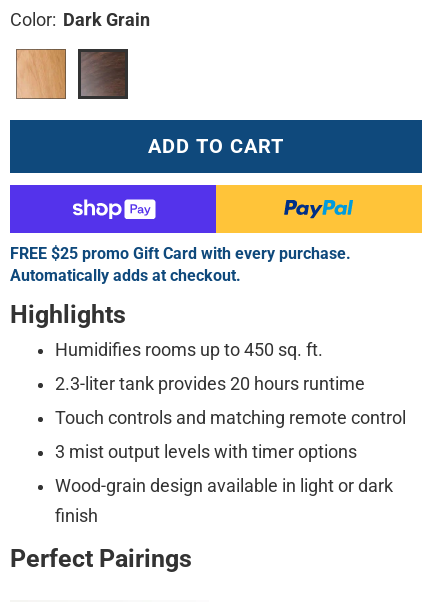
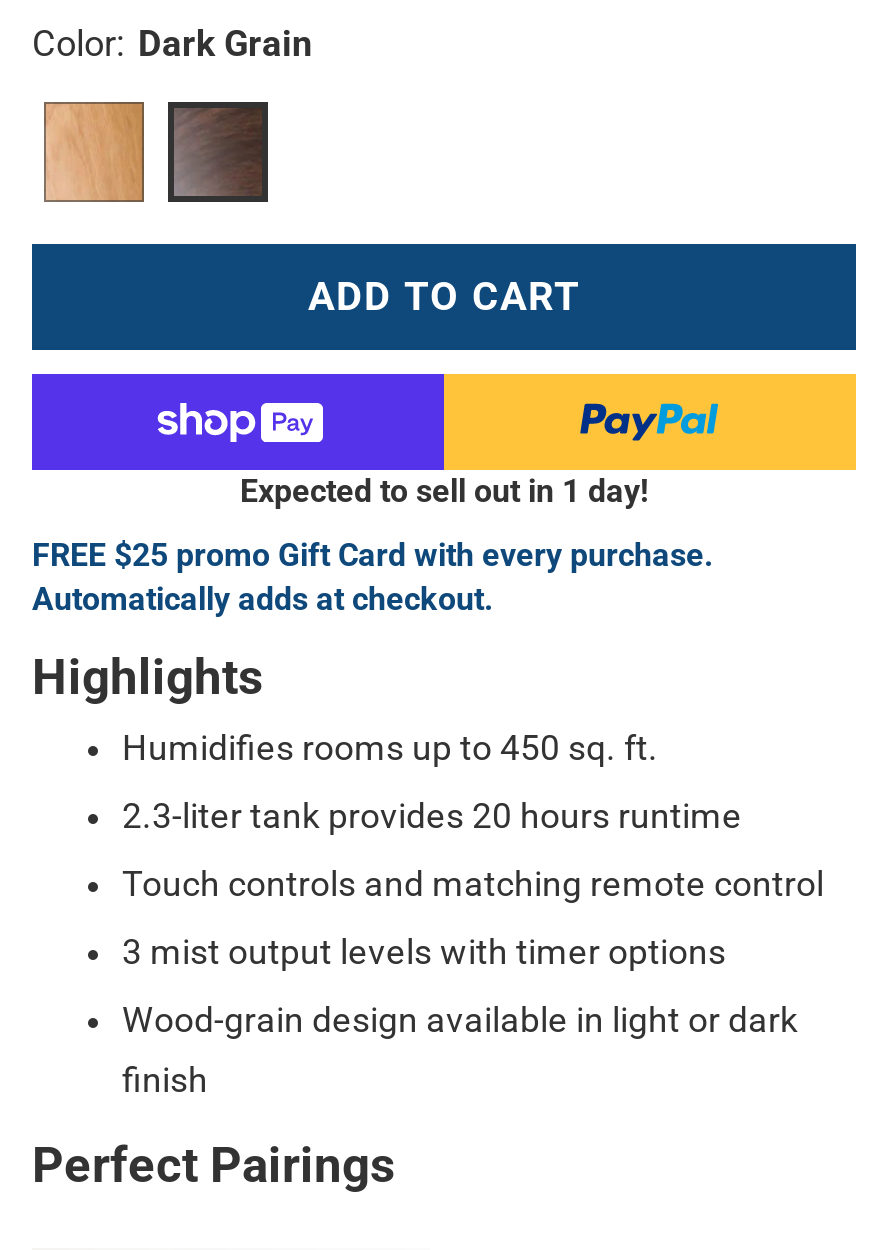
+ Expected to sell out in 1 day!
